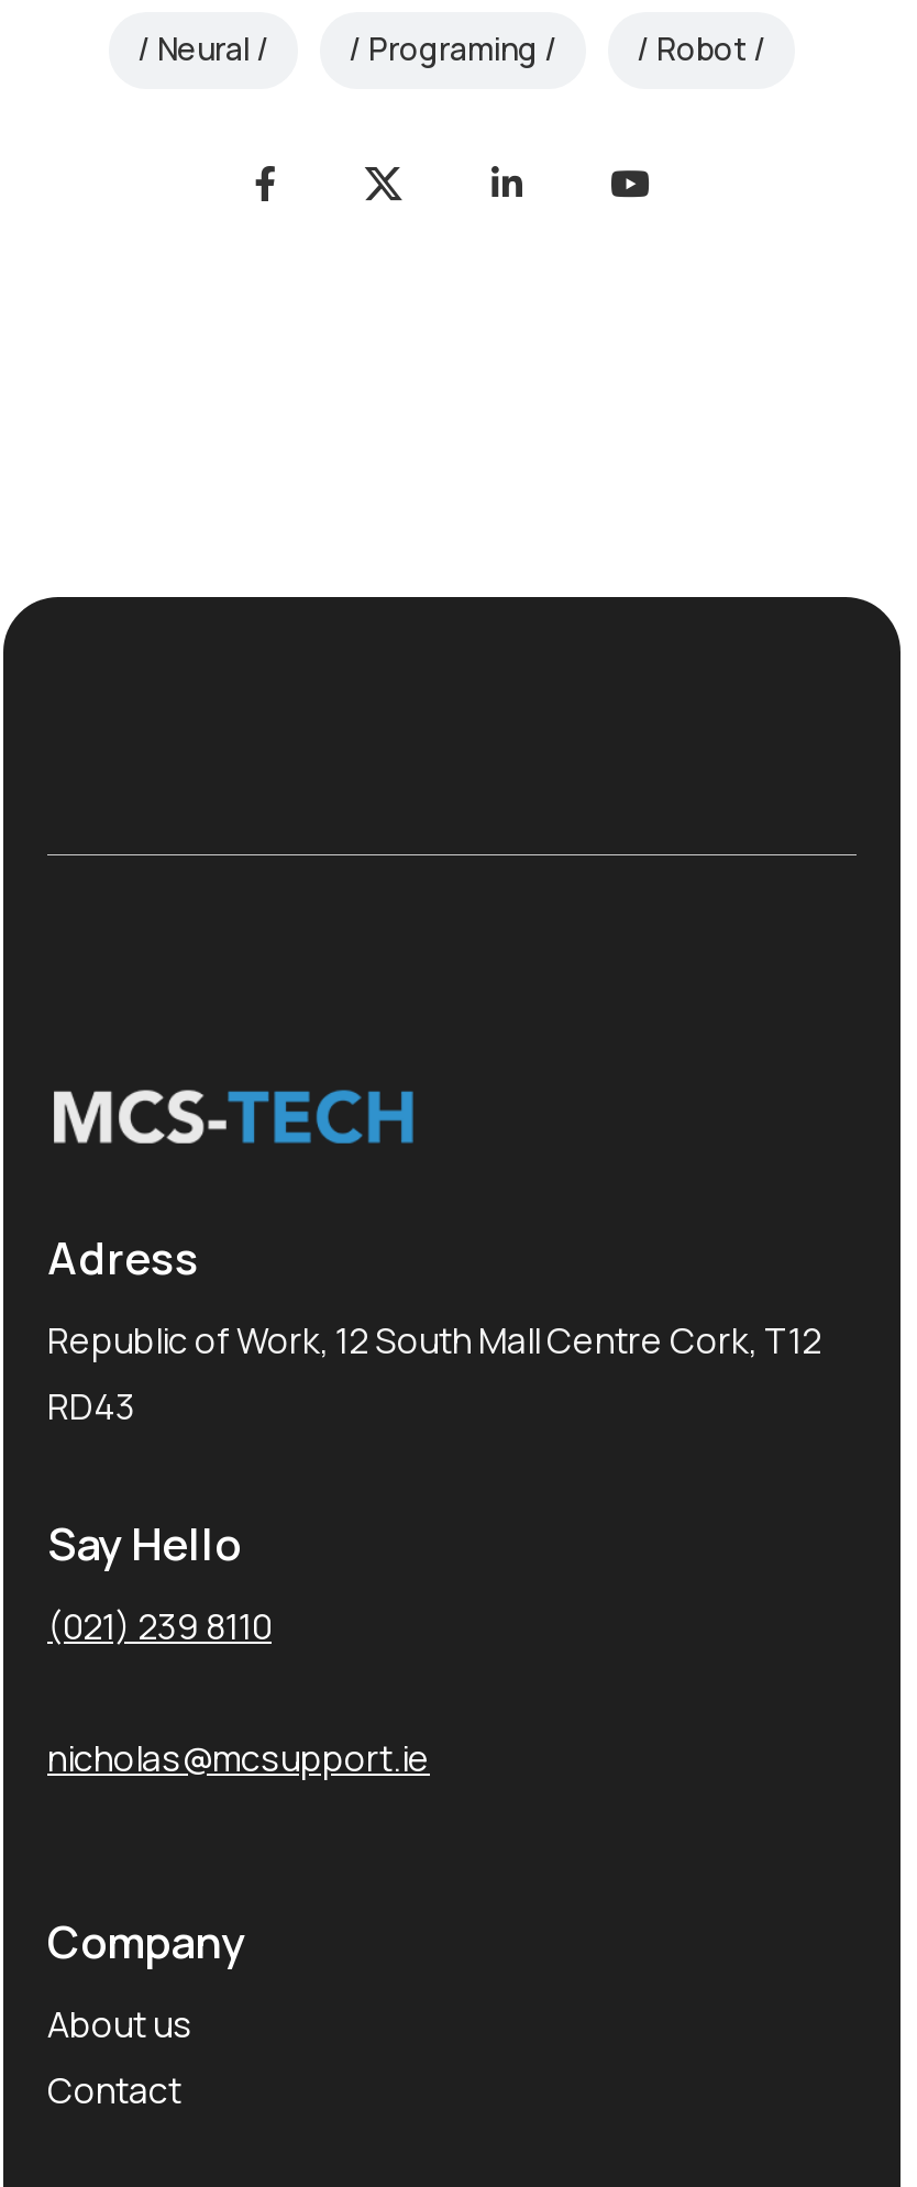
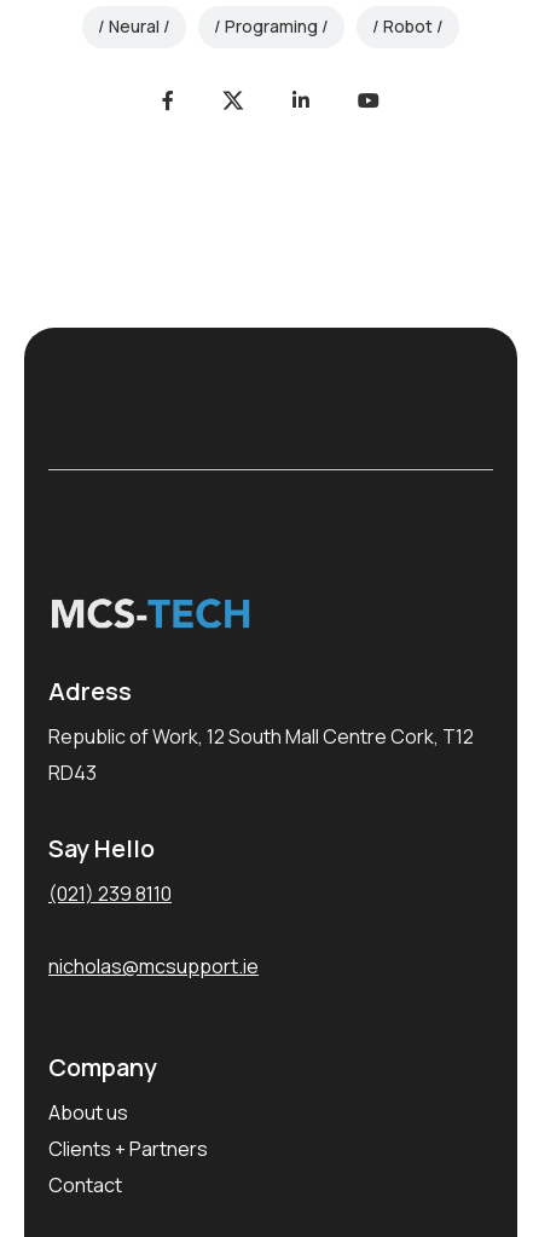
+ Clients + Partners
